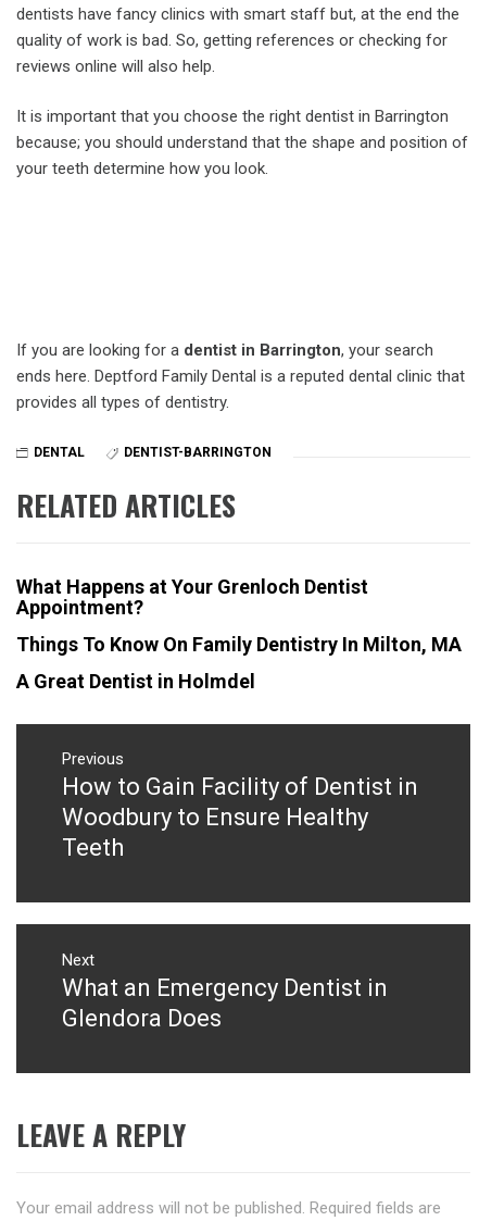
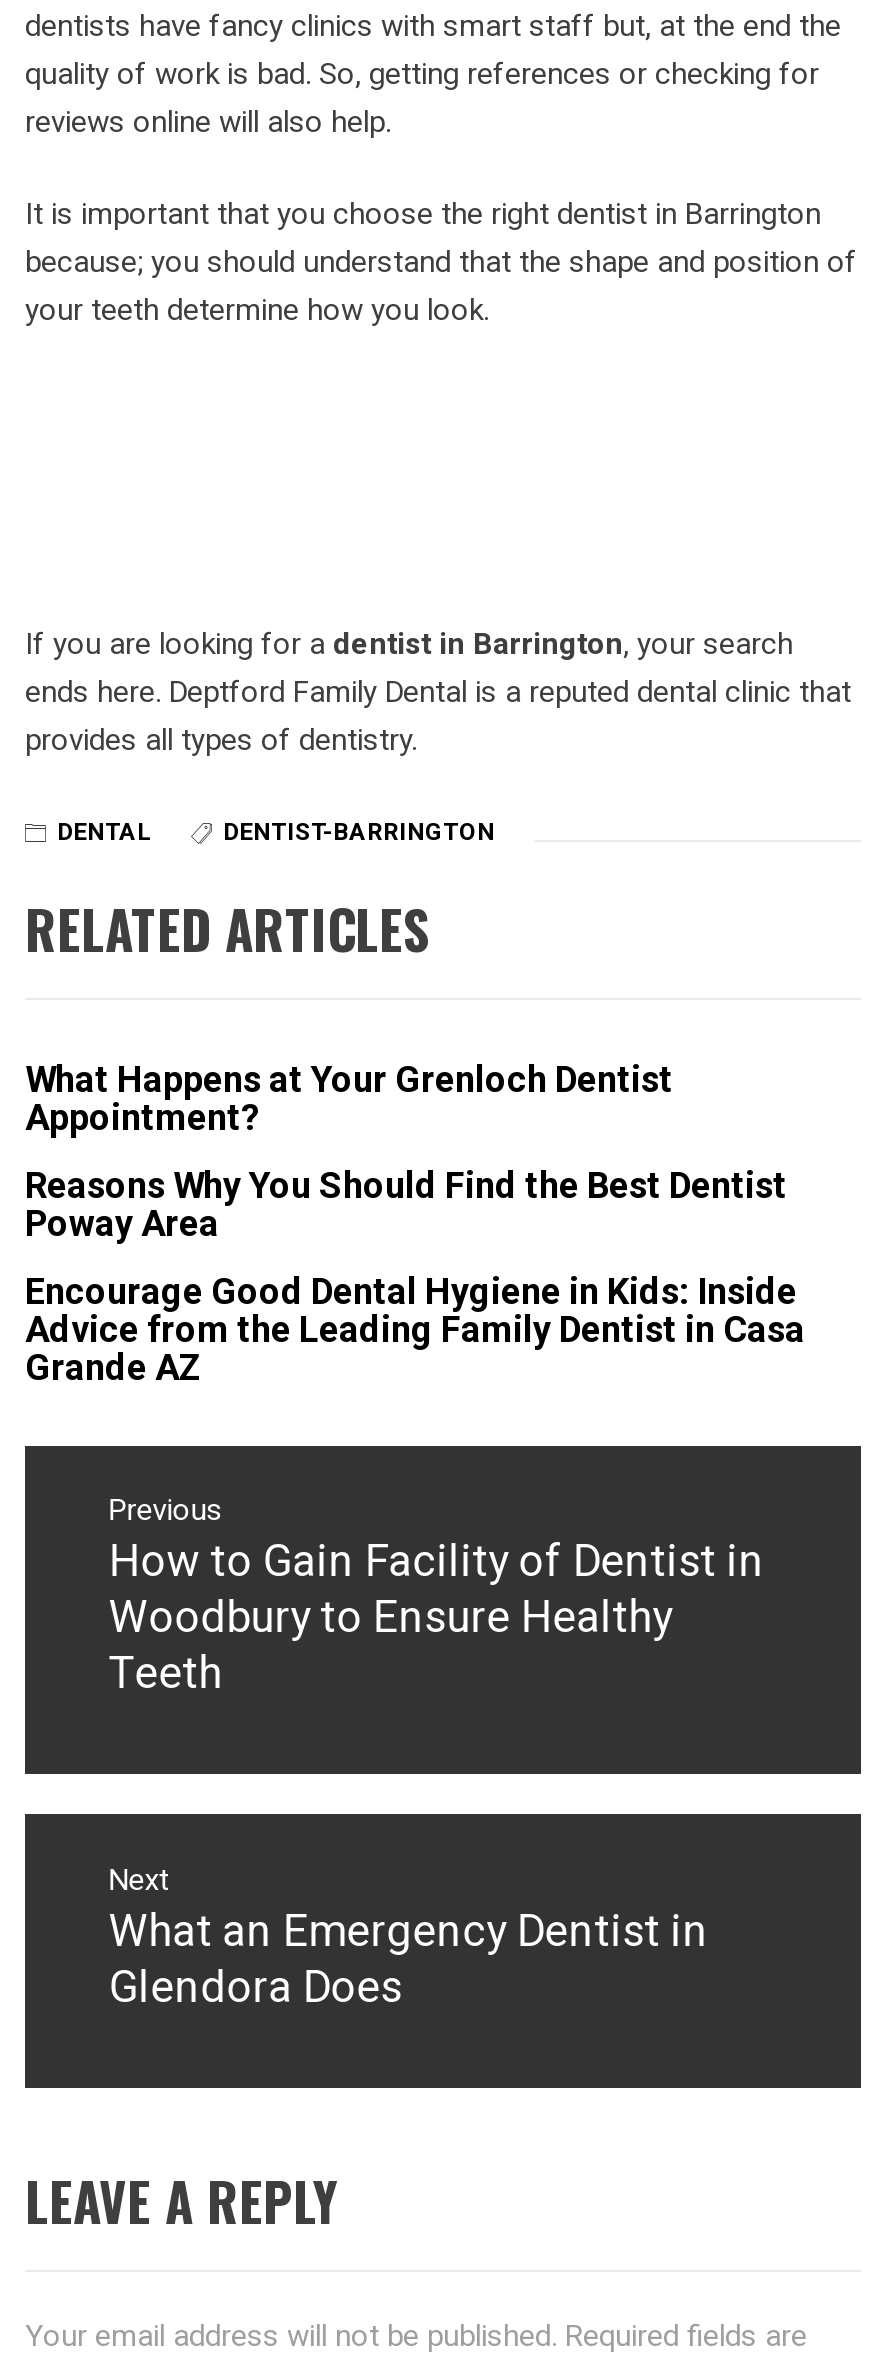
- Things To Know On Family Dentistry In Milton, MA
+ Reasons Why You Should Find the Best Dentist
+ Poway Area

- A Great Dentist in Holmdel
+ Encourage Good Dental Hygiene in Kids: Inside
+ Advice from the Leading Family Dentist in Casa
+ Grande AZ
